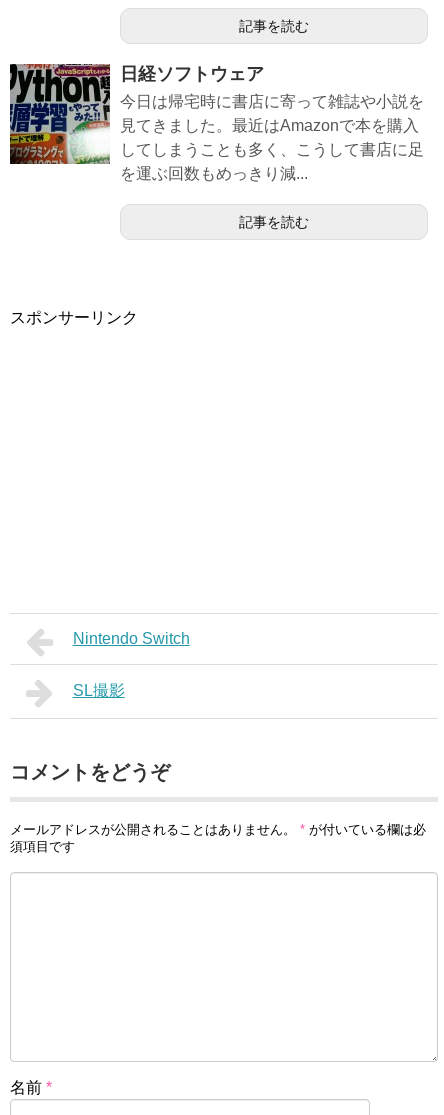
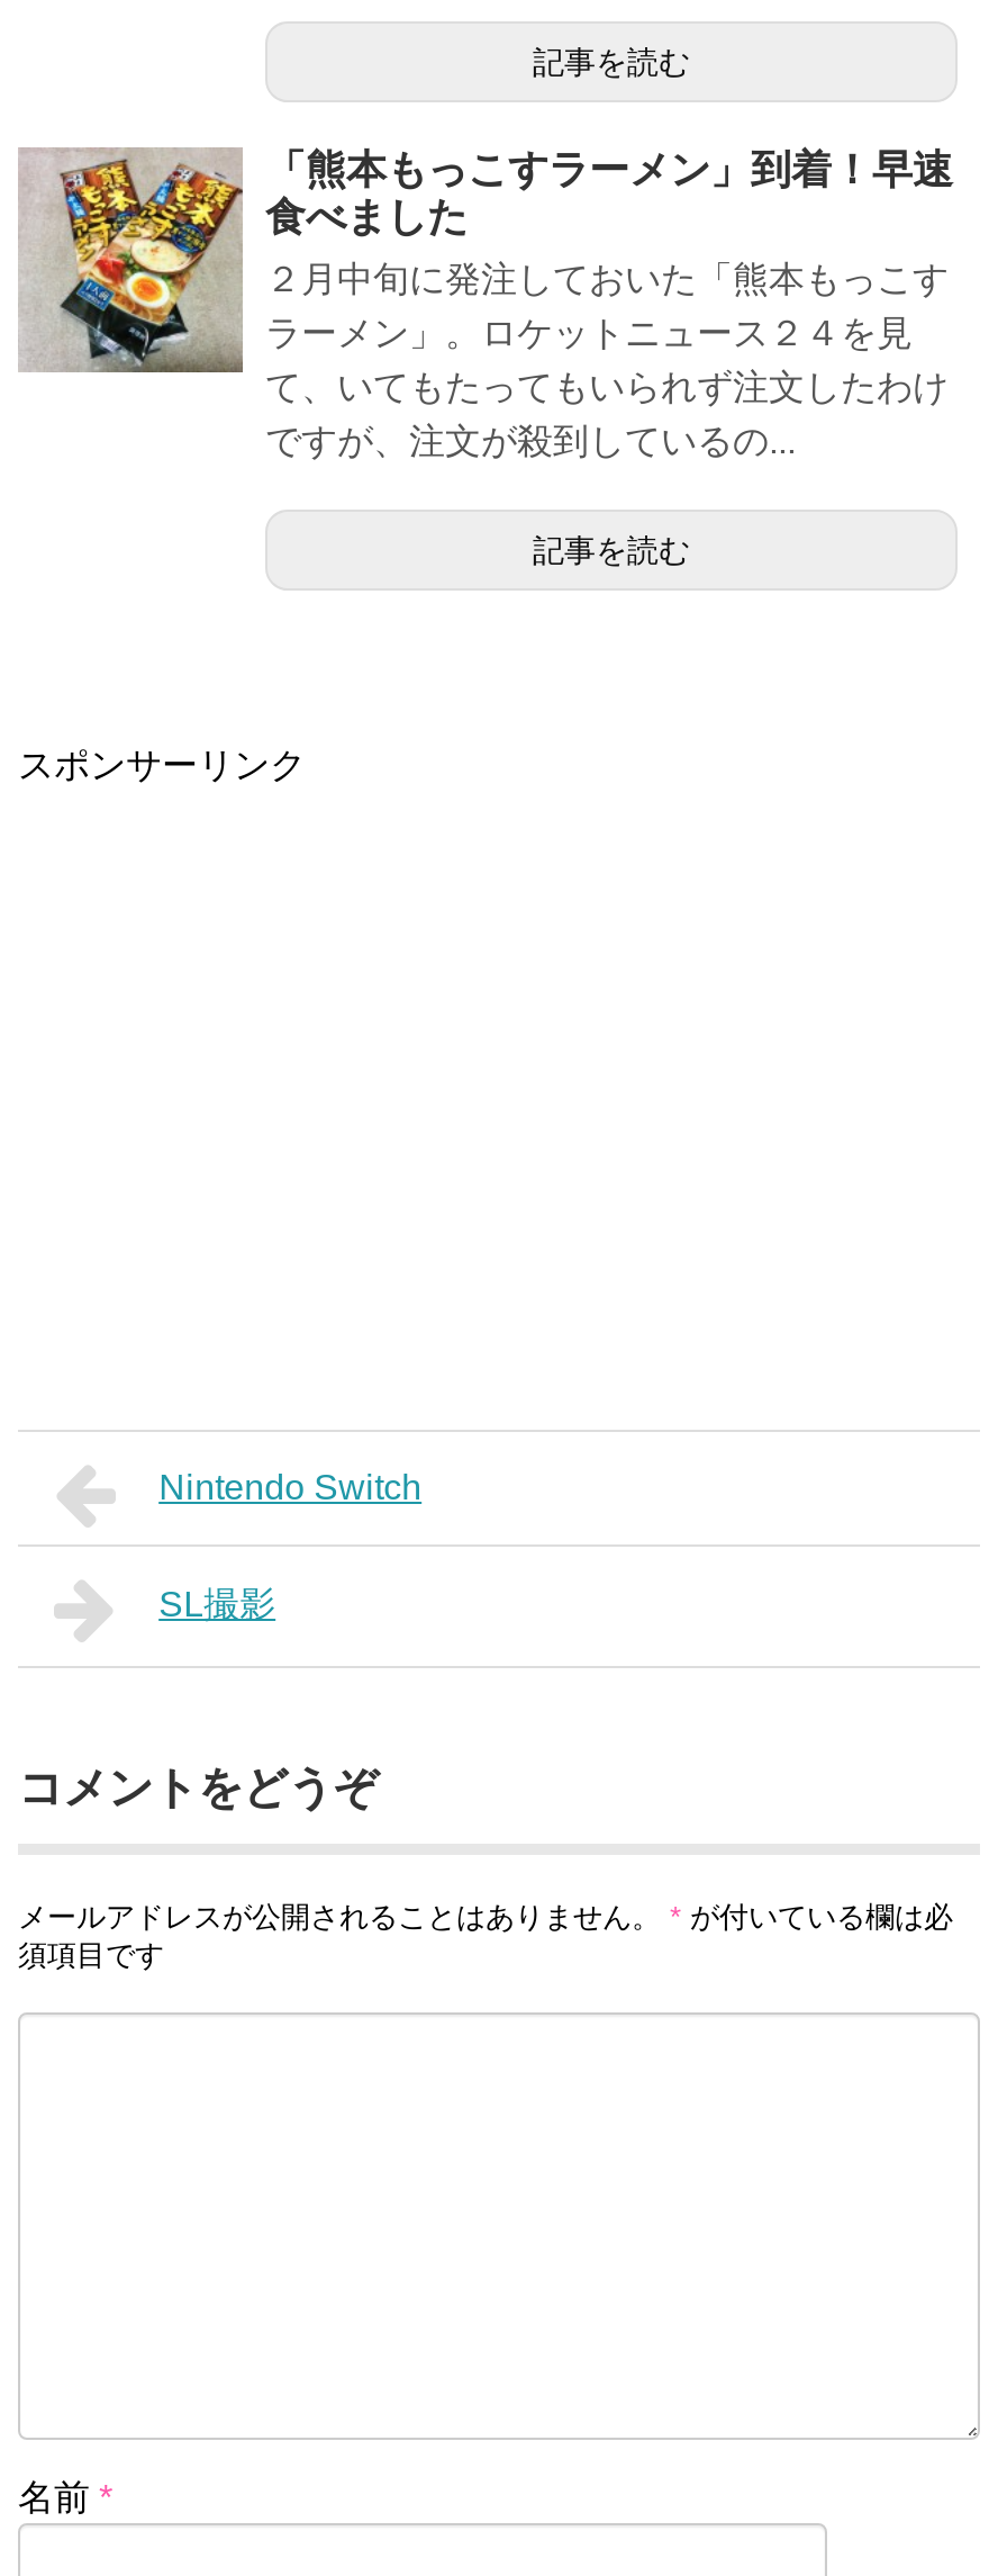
- [image]
- 日経ソフトウェア
- 今日は帰宅時に書店に寄って雑誌や小説を
- 見てきました。最近はAmazonで本を購入
- してしまうことも多く、こうして書店に足
- を運ぶ回数もめっきり減...
+ [image]
+ 「熊本もっこすラーメン」到着！早速
+ 食べました
+ ２月中旬に発注しておいた「熊本もっこす
+ ラーメン」。ロケットニュース２４を見
+ て、いてもたってもいられず注文したわけ
+ ですが、注文が殺到しているの...
